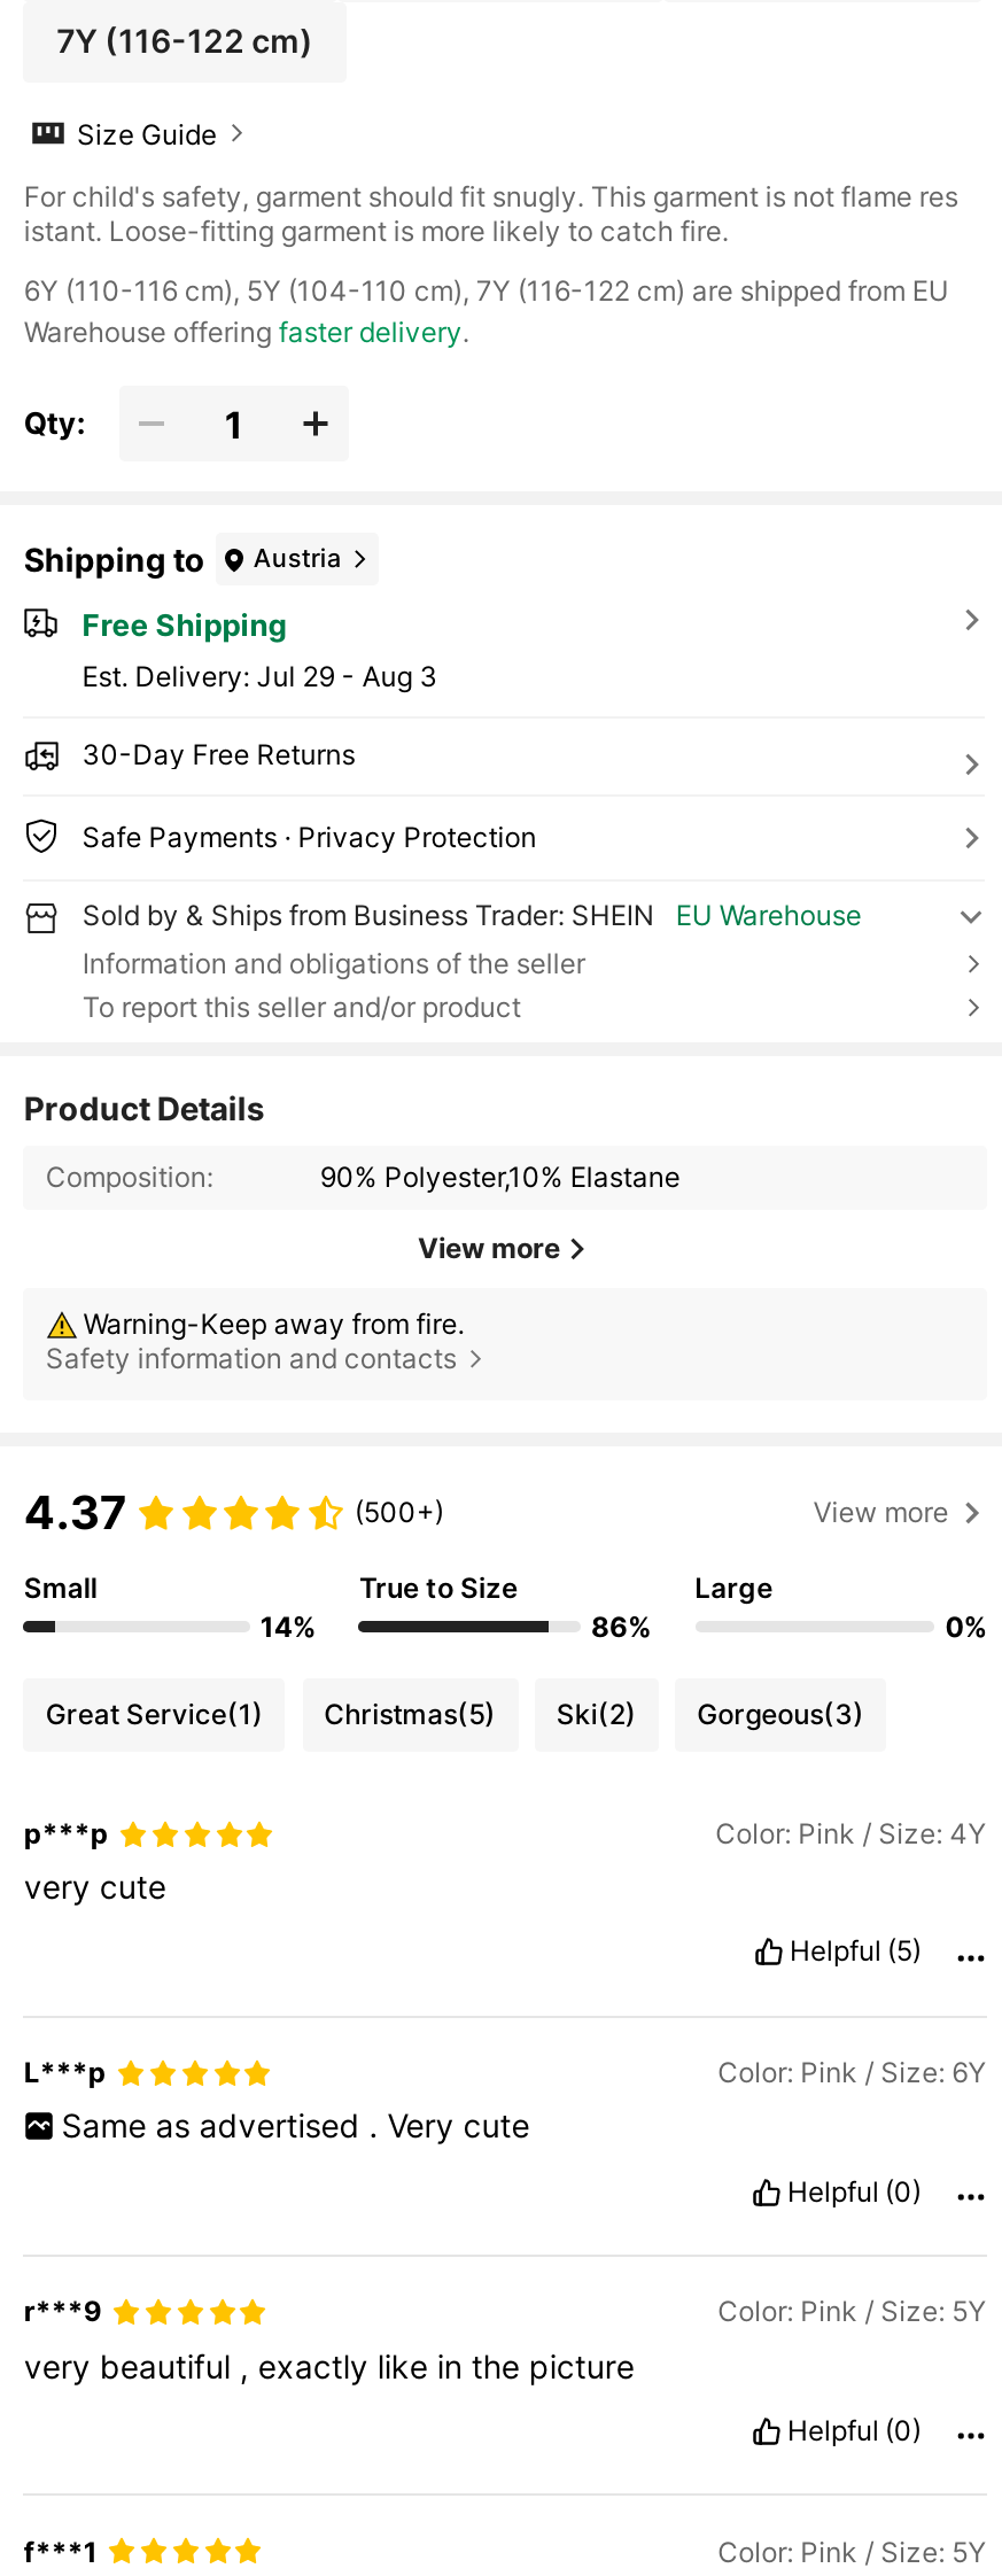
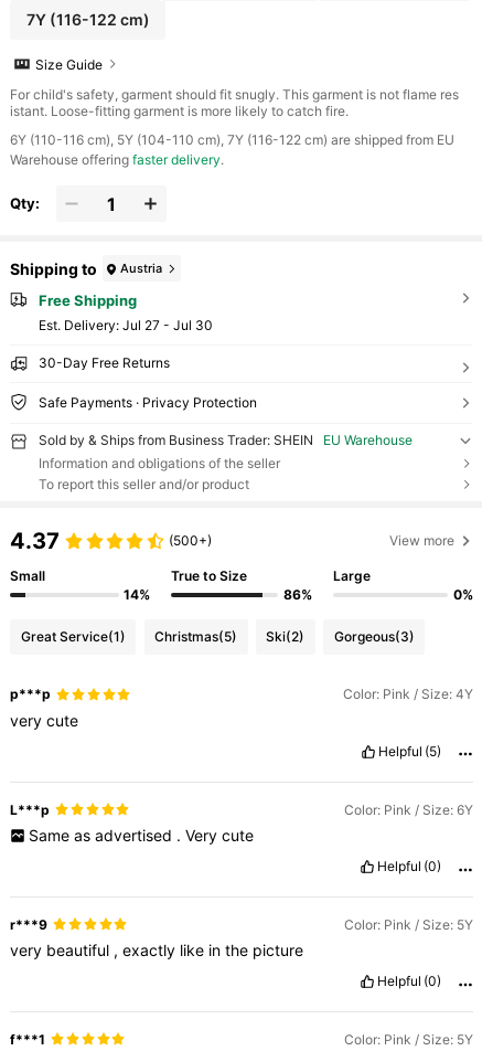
- Est. Delivery: Jul 29 - Aug 3
+ Est. Delivery: Jul 27 - Jul 30

- Product Details
- Composition:
- 90% Polyester,10% Elastane
- View more
- Warning-Keep away from fire.
- Safety information and contacts
